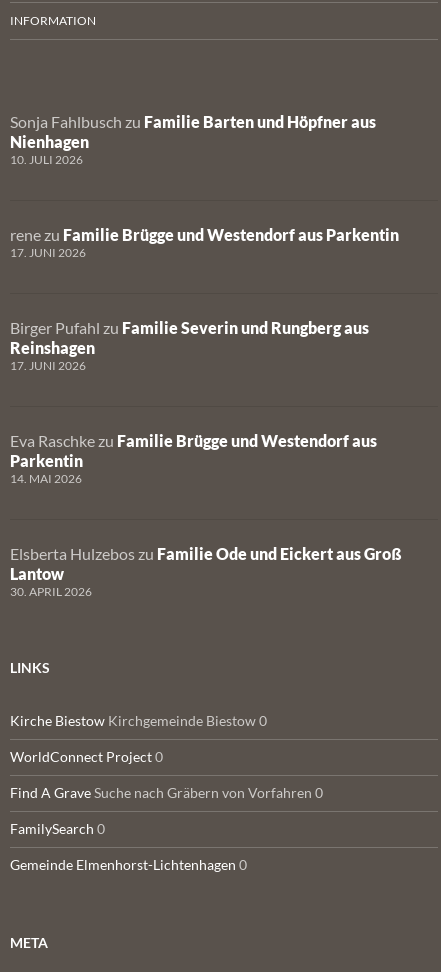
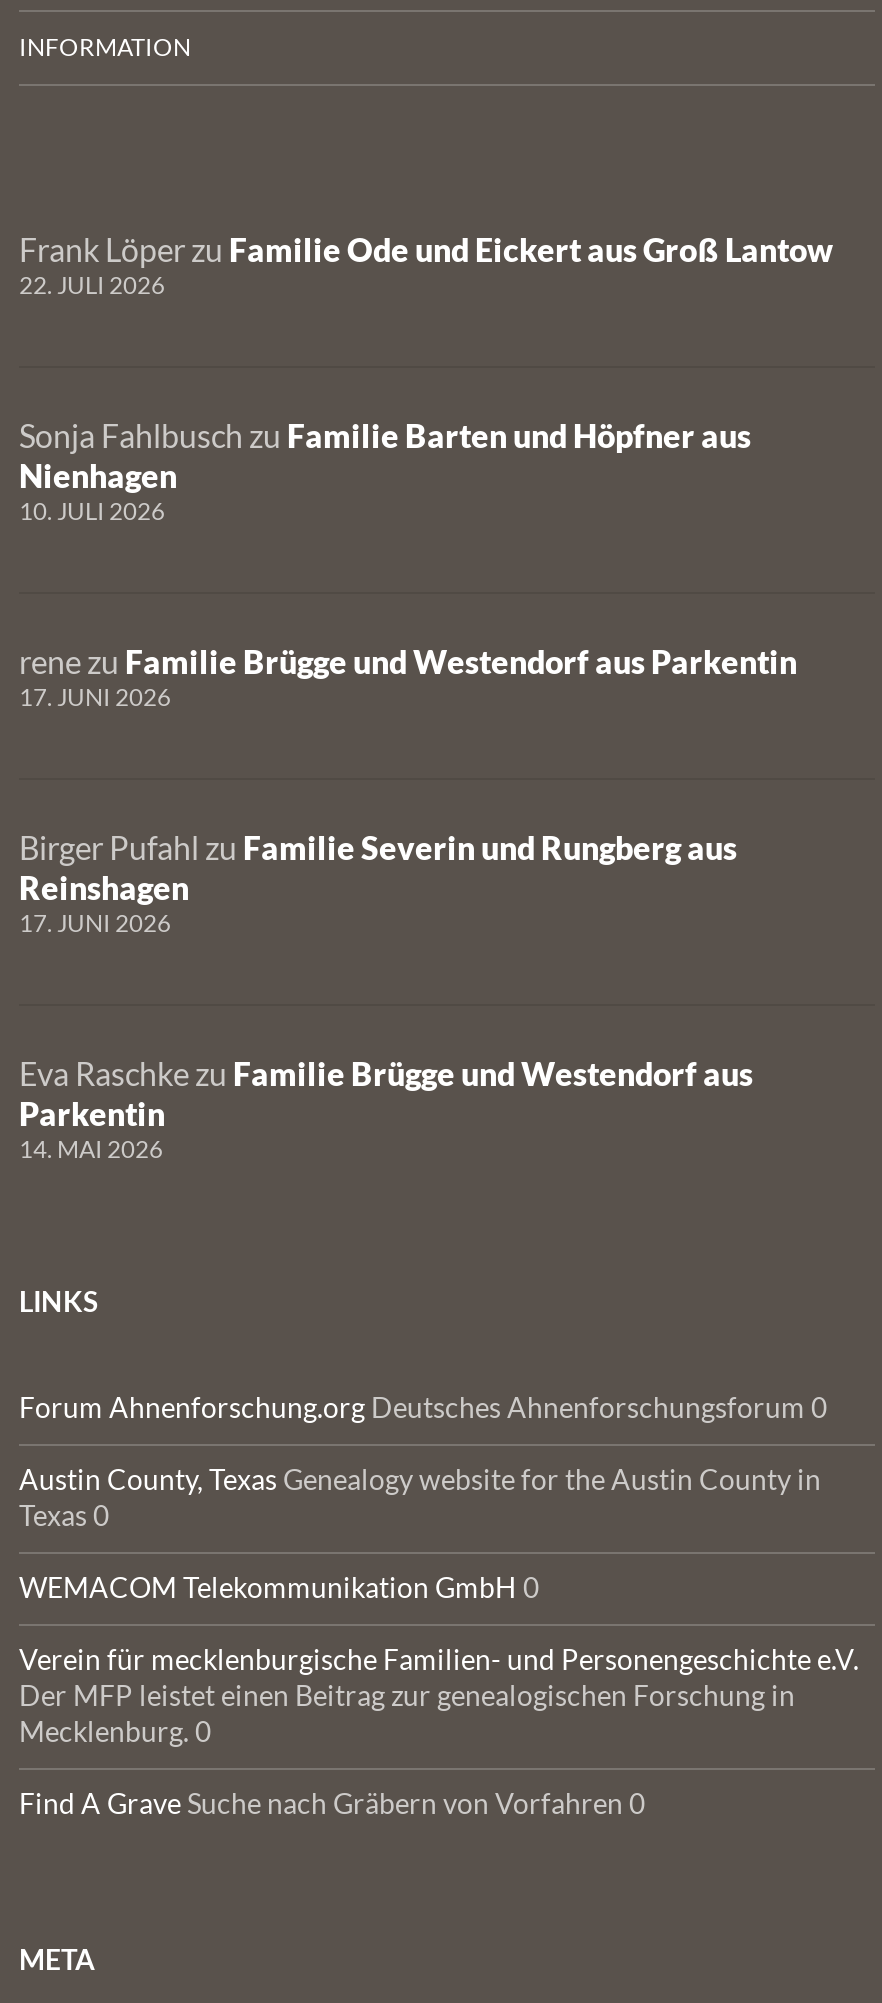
+ Frank Löper zu Familie Ode und Eickert aus Groß Lantow
+ 22. JULI 2026

moved down: Sonja Fahlbusch zu Familie Barten und Höpfner aus | Nienhagen | 10. JULI 2026 | ... | Parkentin | 14. MAI 2026

- Elsberta Hulzebos zu Familie Ode und Eickert aus Groß
- Lantow
- 30. APRIL 2026

moved up: LINKS

- Kirche Biestow Kirchgemeinde Biestow 0
- WorldConnect Project 0
+ Forum Ahnenforschung.org Deutsches Ahnenforschungsforum 0
+ Austin County, Texas Genealogy website for the Austin County in
+ Texas 0
+ WEMACOM Telekommunikation GmbH 0
+ Verein für mecklenburgische Familien- und Personengeschichte e.V.
+ Der MFP leistet einen Beitrag zur genealogischen Forschung in
+ Mecklenburg. 0

moved down: Find A Grave Suche nach Gräbern von Vorfahren 0

- FamilySearch 0
- Gemeinde Elmenhorst-Lichtenhagen 0
